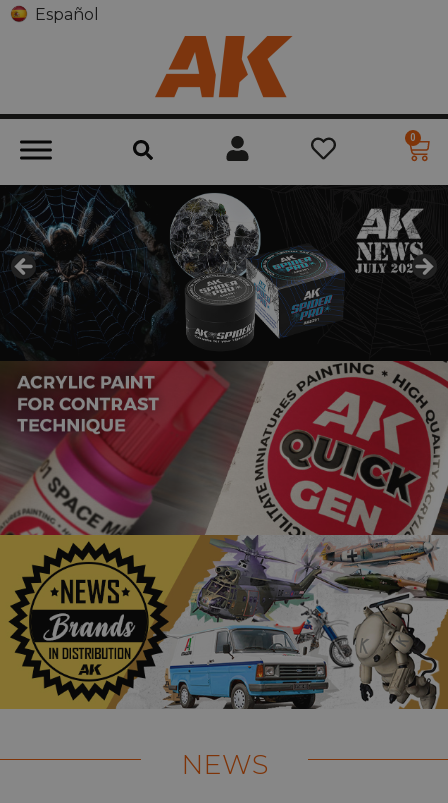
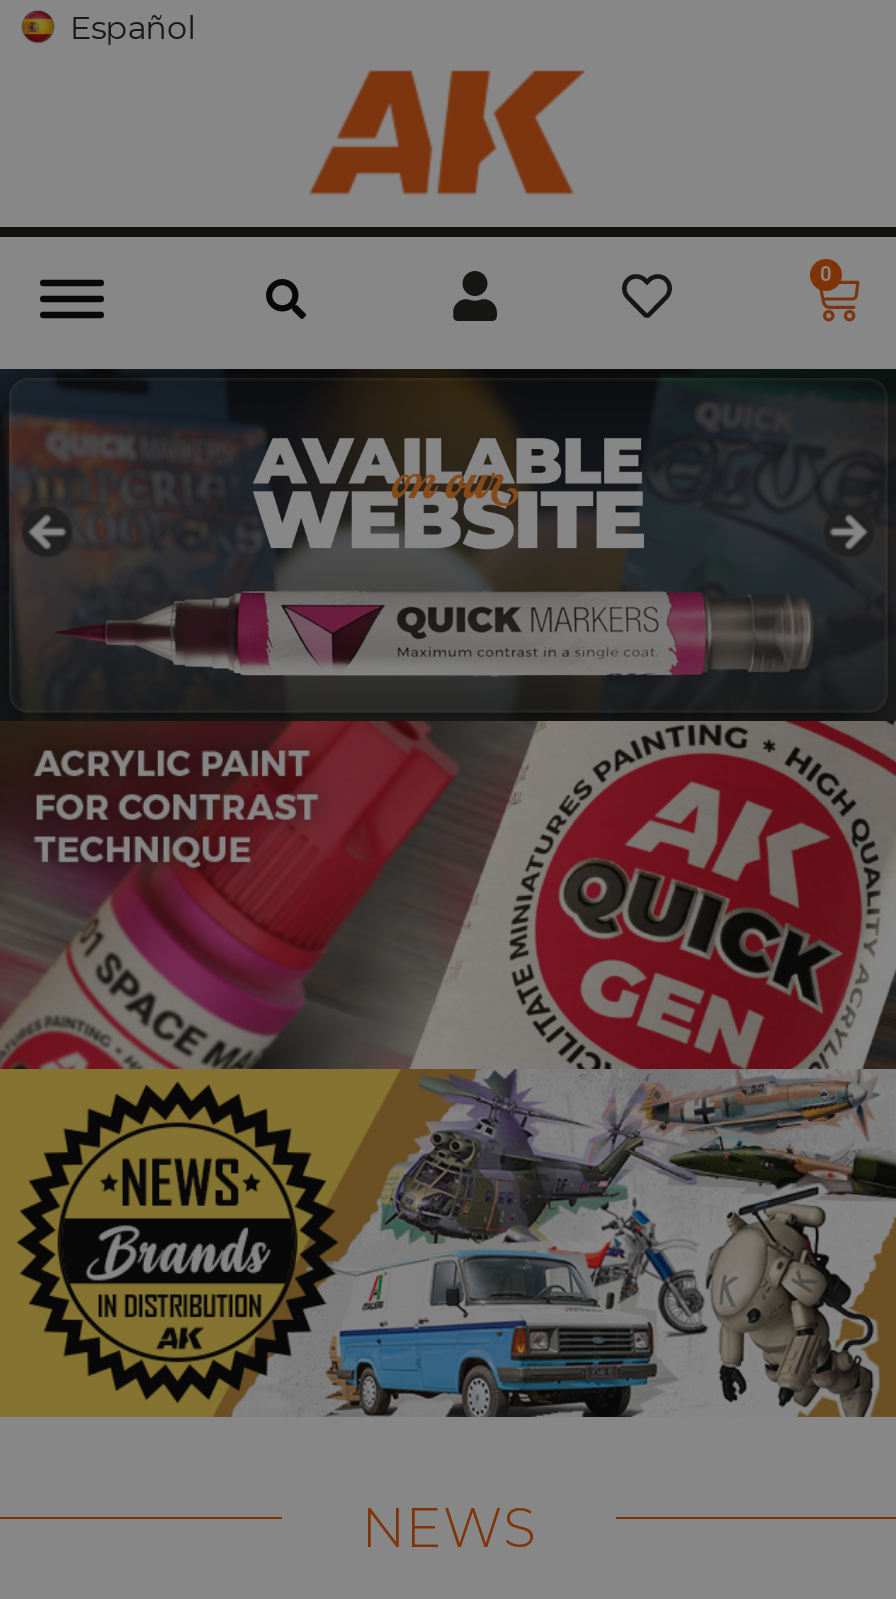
- [image]
+ [image]
